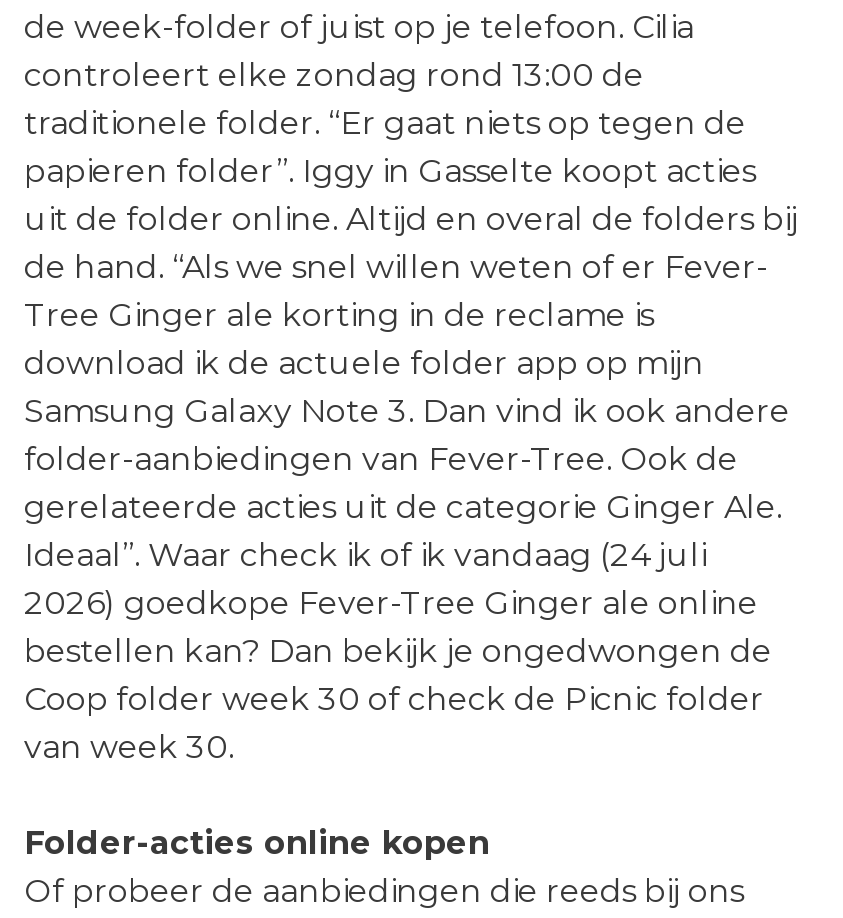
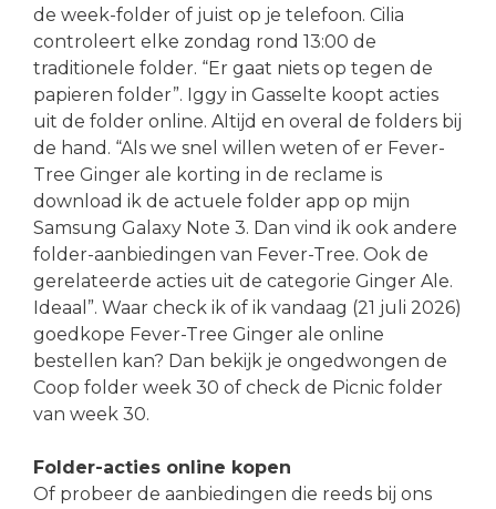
- Ideaal”. Waar check ik of ik vandaag (24 juli
- 2026) goedkope Fever-Tree Ginger ale online
+ Ideaal”. Waar check ik of ik vandaag (21 juli 2026)
+ goedkope Fever-Tree Ginger ale online
